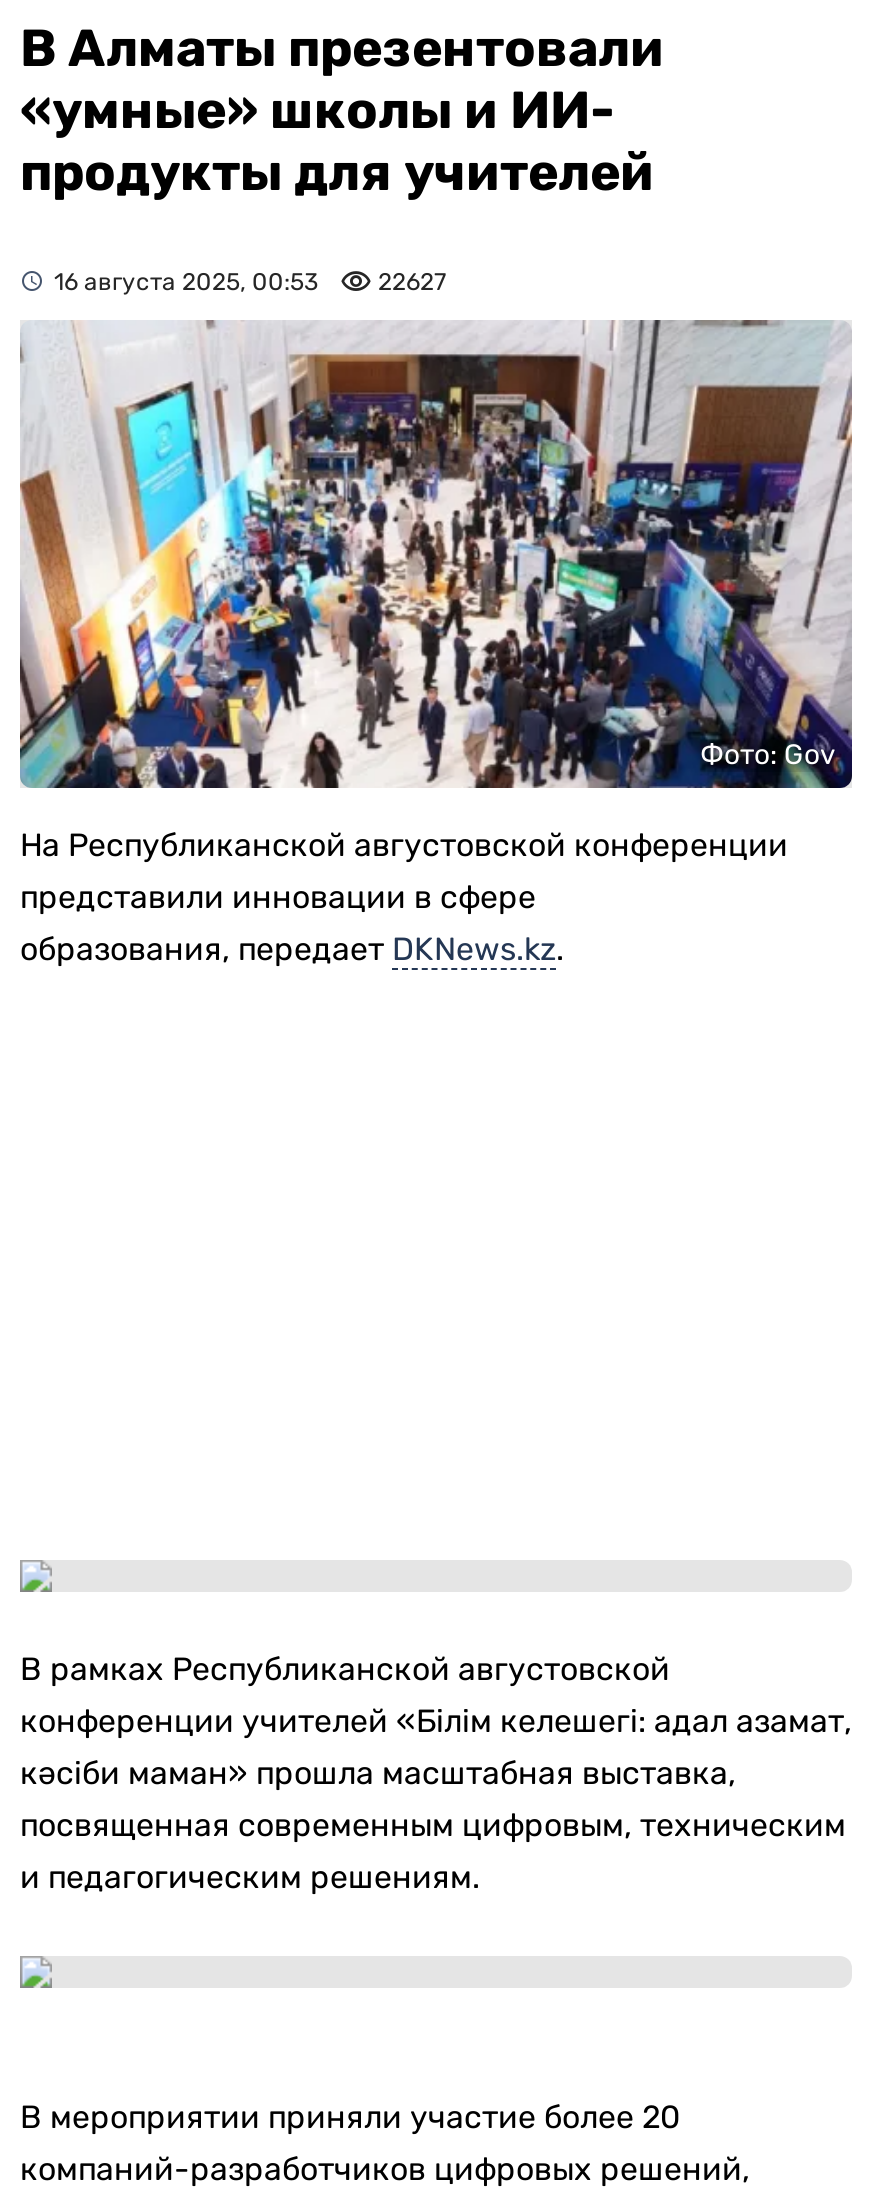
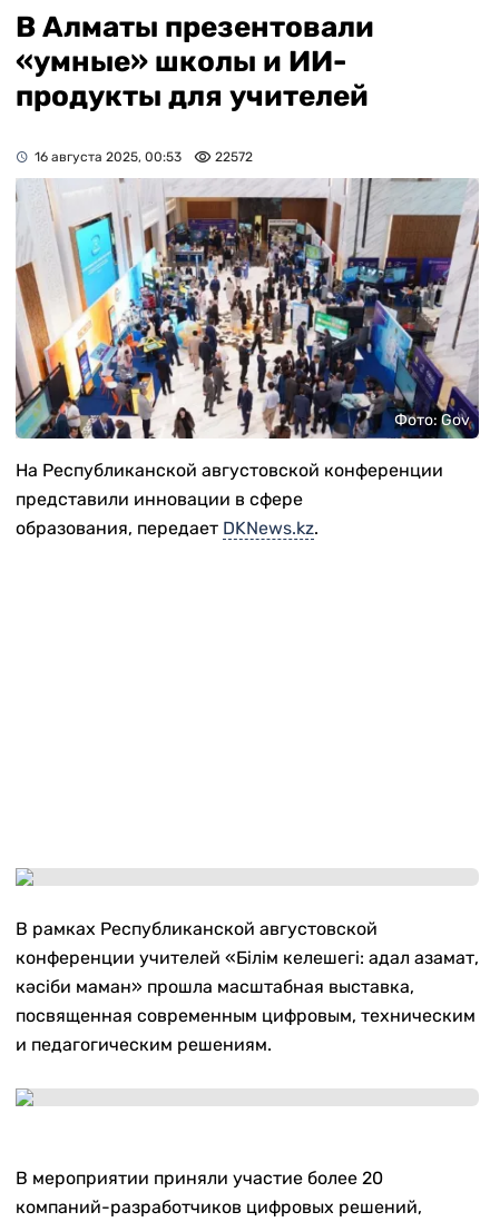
- 22627
+ 22572
